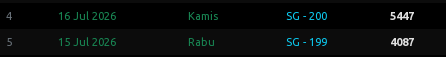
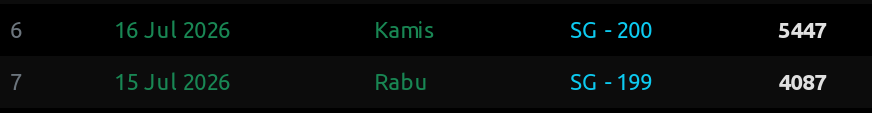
- 4
+ 6

- 5
+ 7
